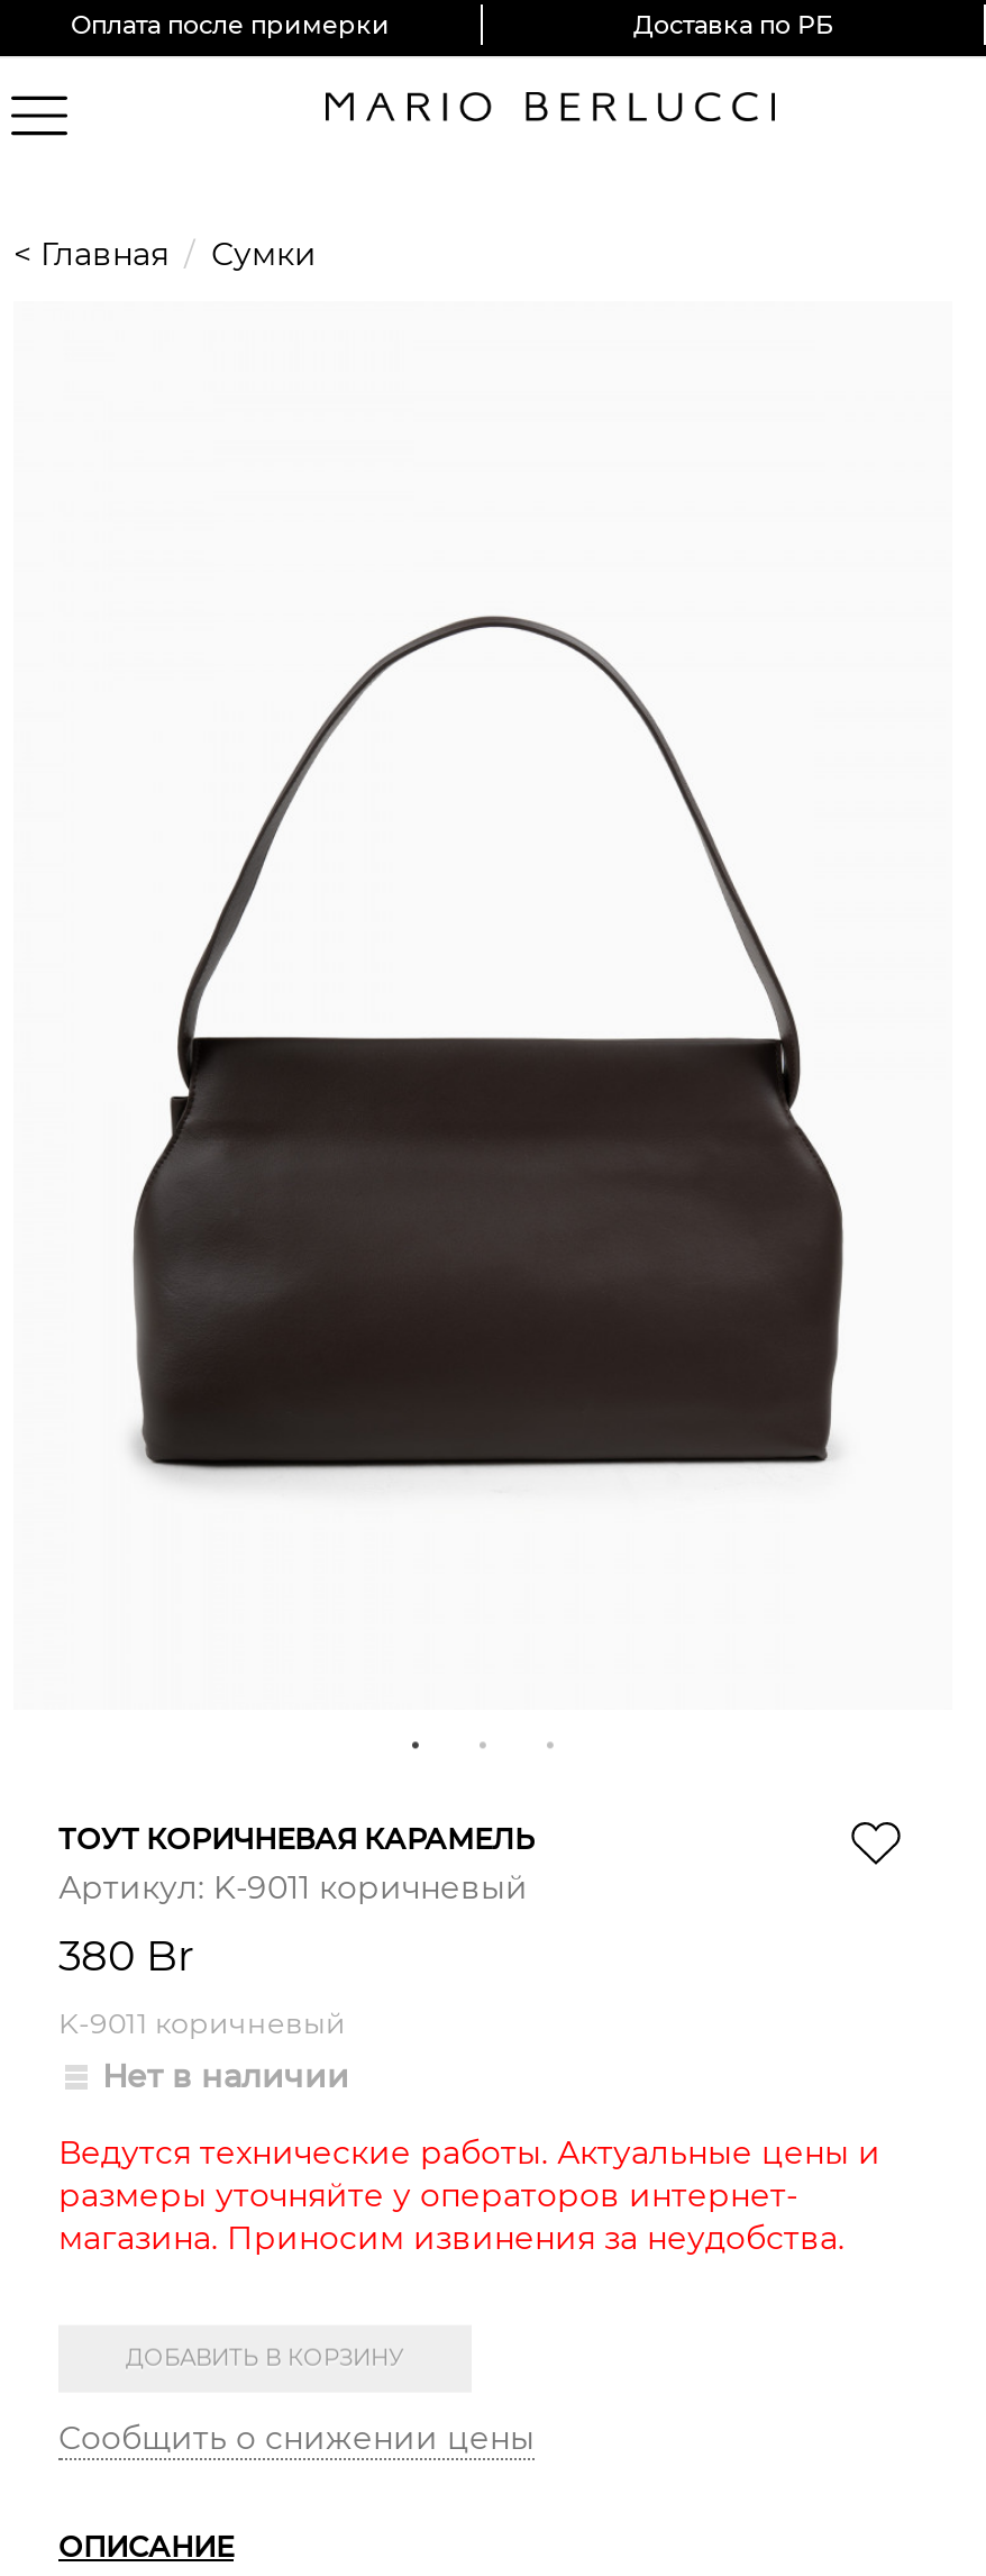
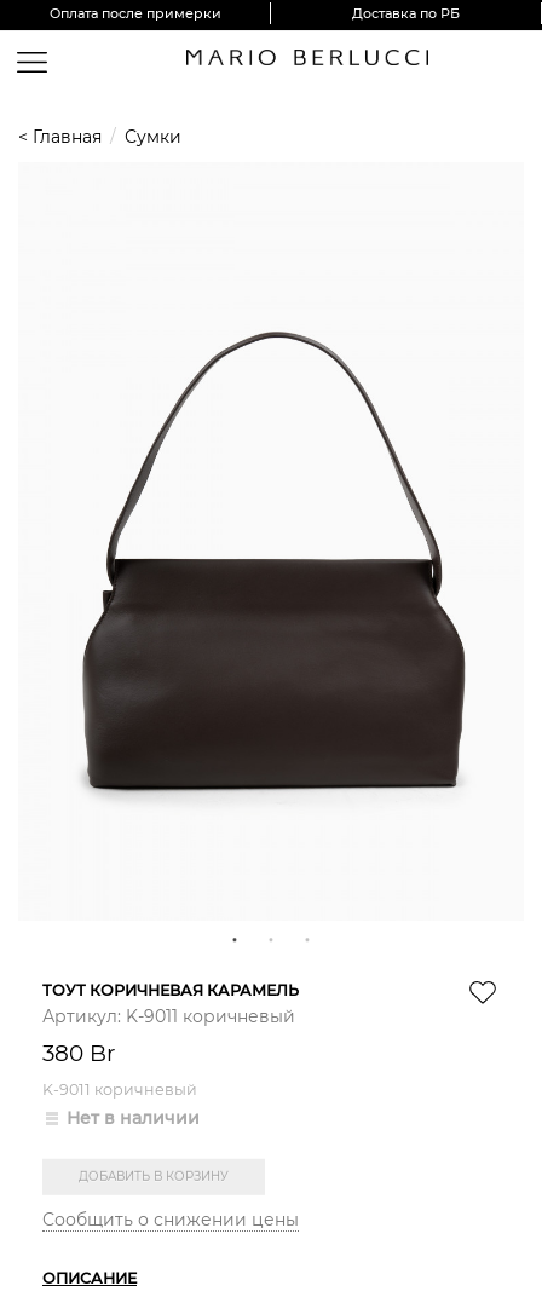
- Ведутся технические работы. Актуальные цены и
- размеры уточняйте у операторов интернет-
- магазина. Приносим извинения за неудобства.
